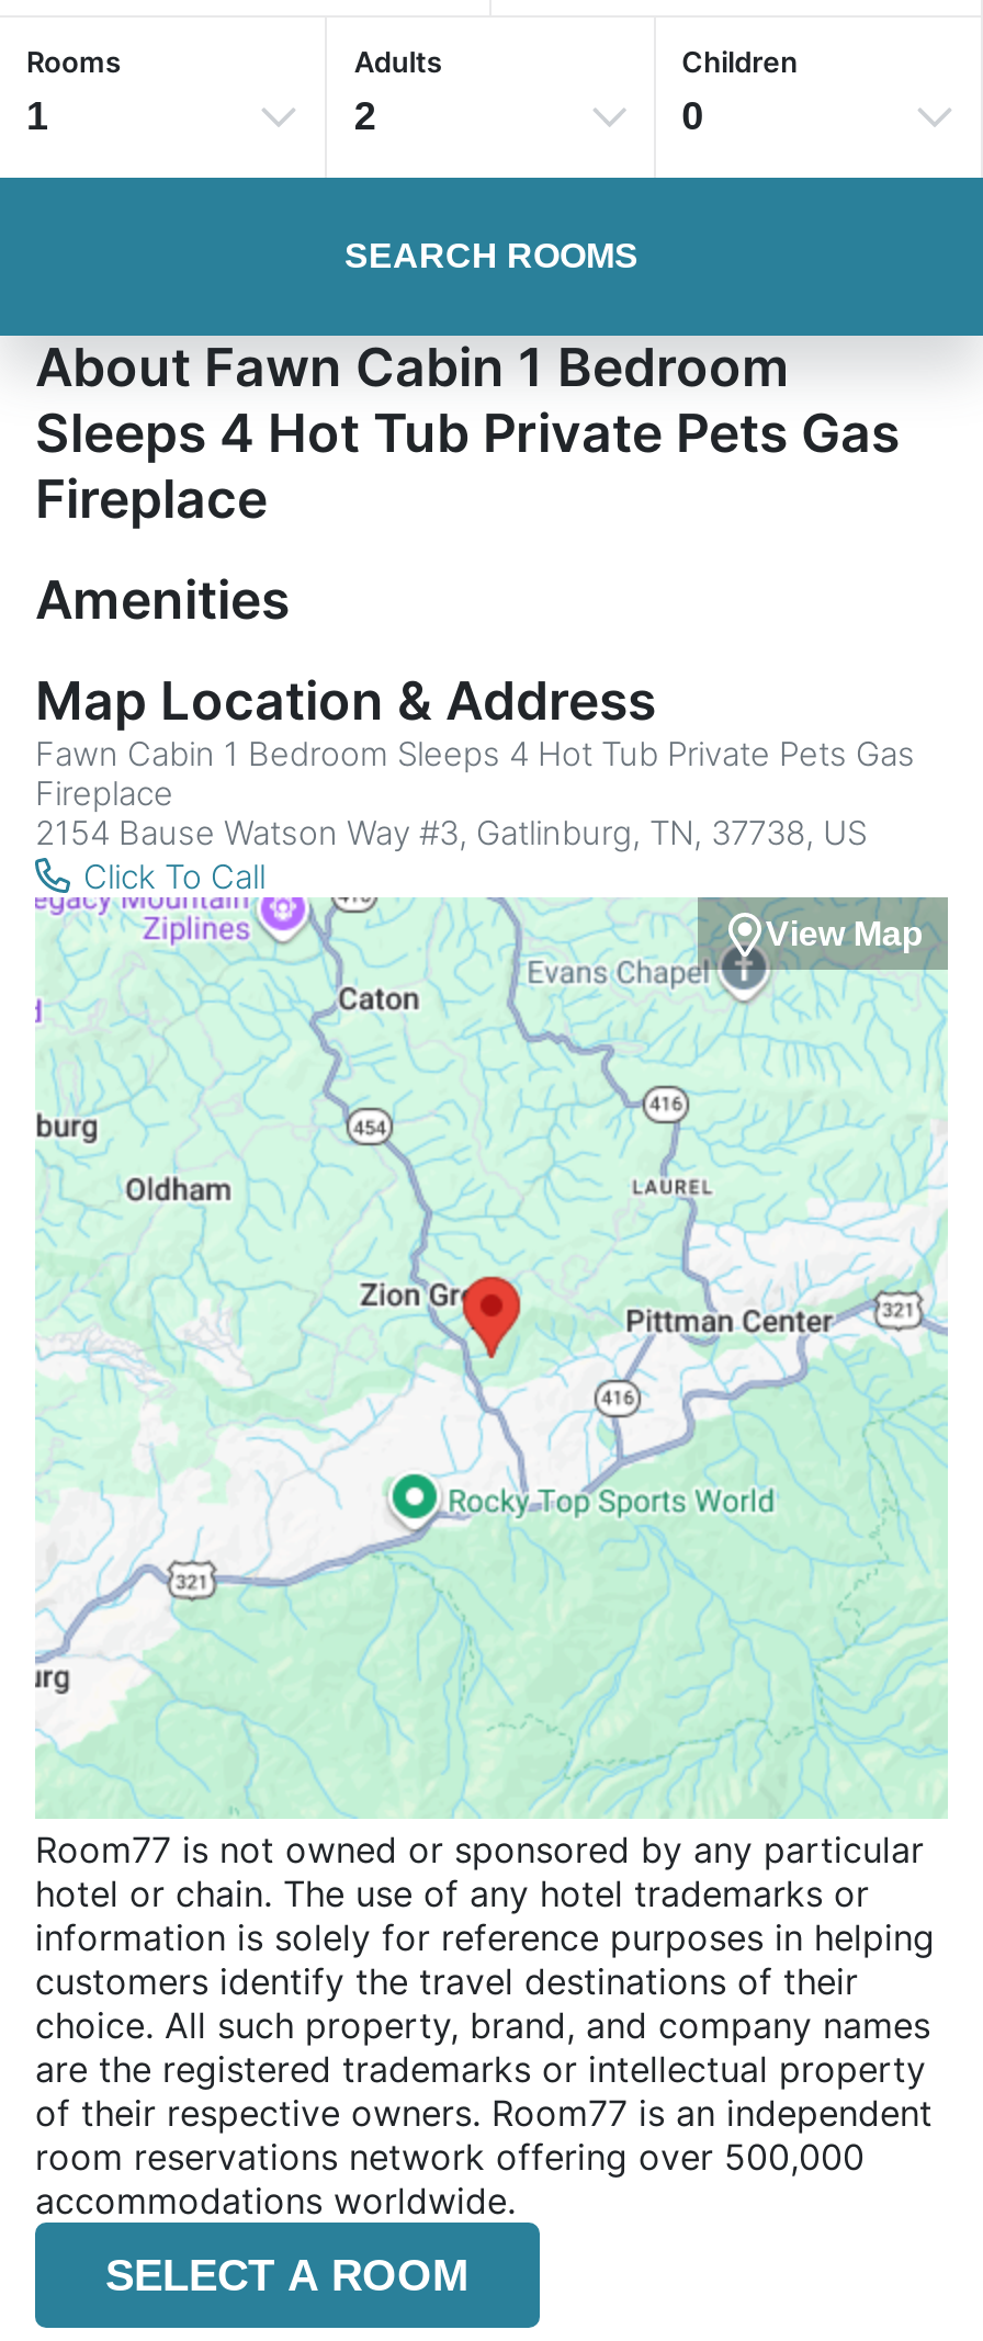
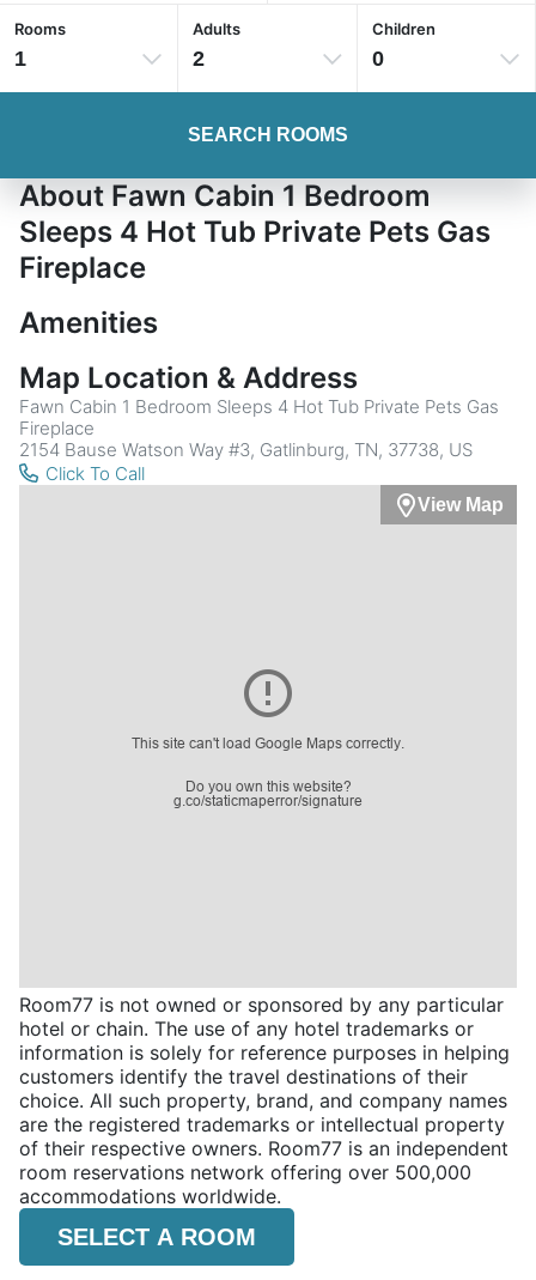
- [image]
